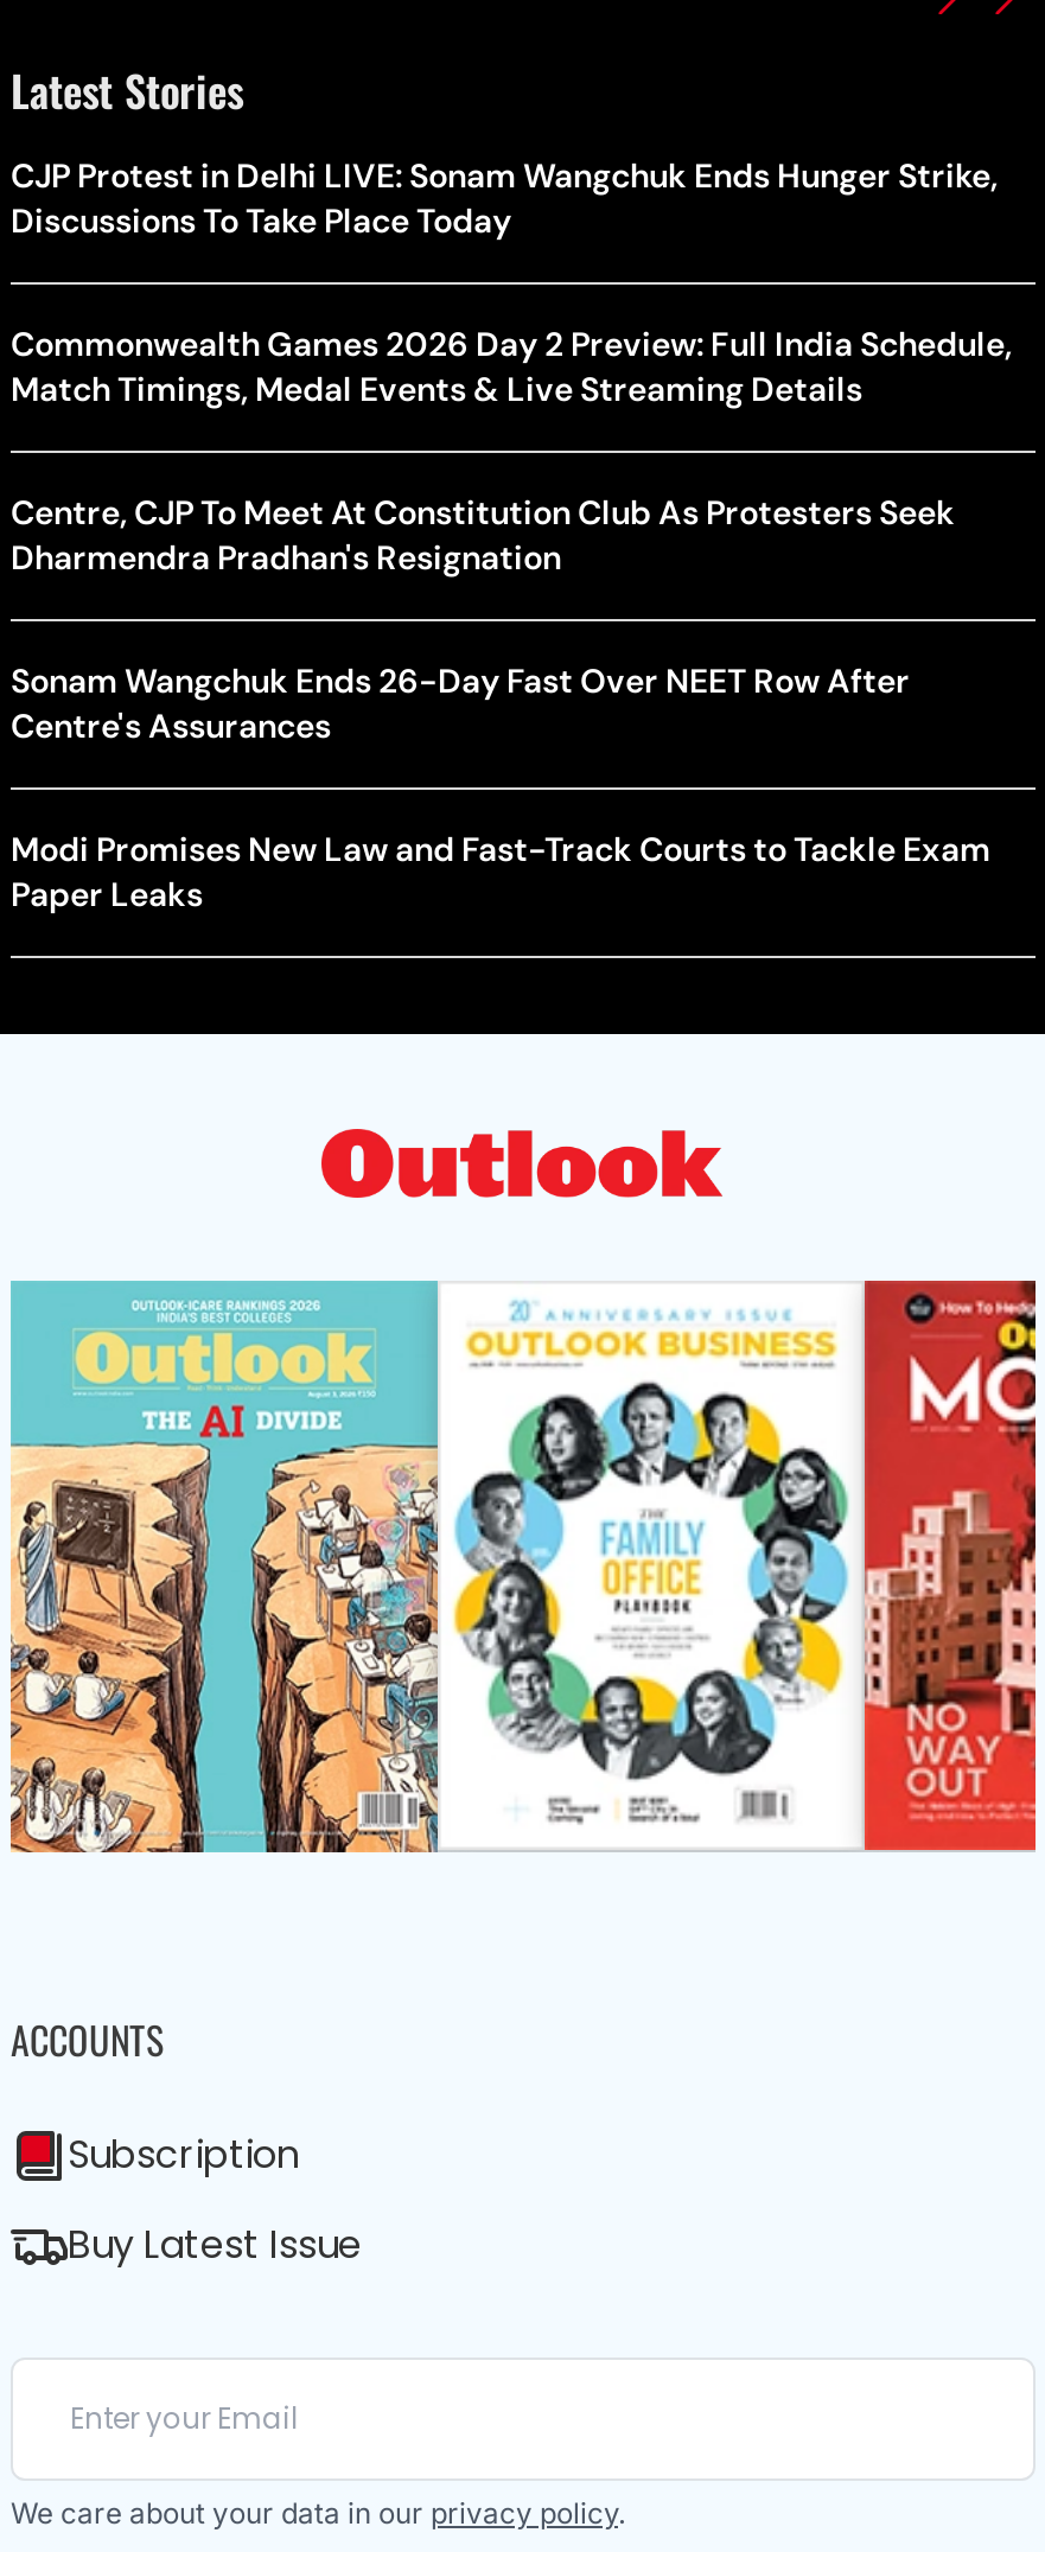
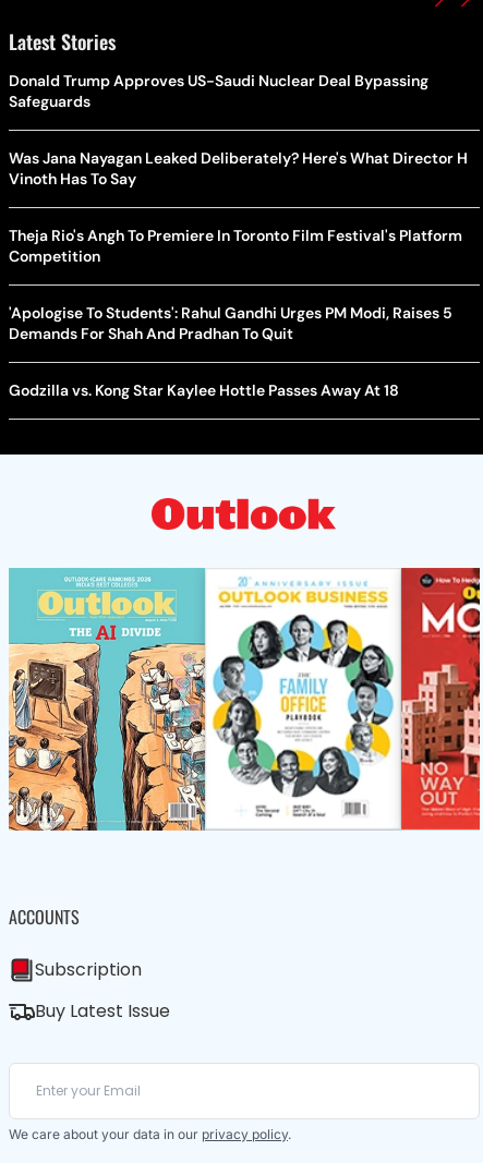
- CJP Protest in Delhi LIVE: Sonam Wangchuk Ends Hunger Strike,
- Discussions To Take Place Today
+ Donald Trump Approves US-Saudi Nuclear Deal Bypassing
+ Safeguards

- Commonwealth Games 2026 Day 2 Preview: Full India Schedule,
- Match Timings, Medal Events & Live Streaming Details
+ Was Jana Nayagan Leaked Deliberately? Here's What Director H
+ Vinoth Has To Say

- Centre, CJP To Meet At Constitution Club As Protesters Seek
- Dharmendra Pradhan's Resignation
+ Theja Rio's Angh To Premiere In Toronto Film Festival's Platform
+ Competition

- Sonam Wangchuk Ends 26-Day Fast Over NEET Row After
- Centre's Assurances
+ 'Apologise To Students': Rahul Gandhi Urges PM Modi, Raises 5
+ Demands For Shah And Pradhan To Quit

- Modi Promises New Law and Fast-Track Courts to Tackle Exam
- Paper Leaks
+ Godzilla vs. Kong Star Kaylee Hottle Passes Away At 18
